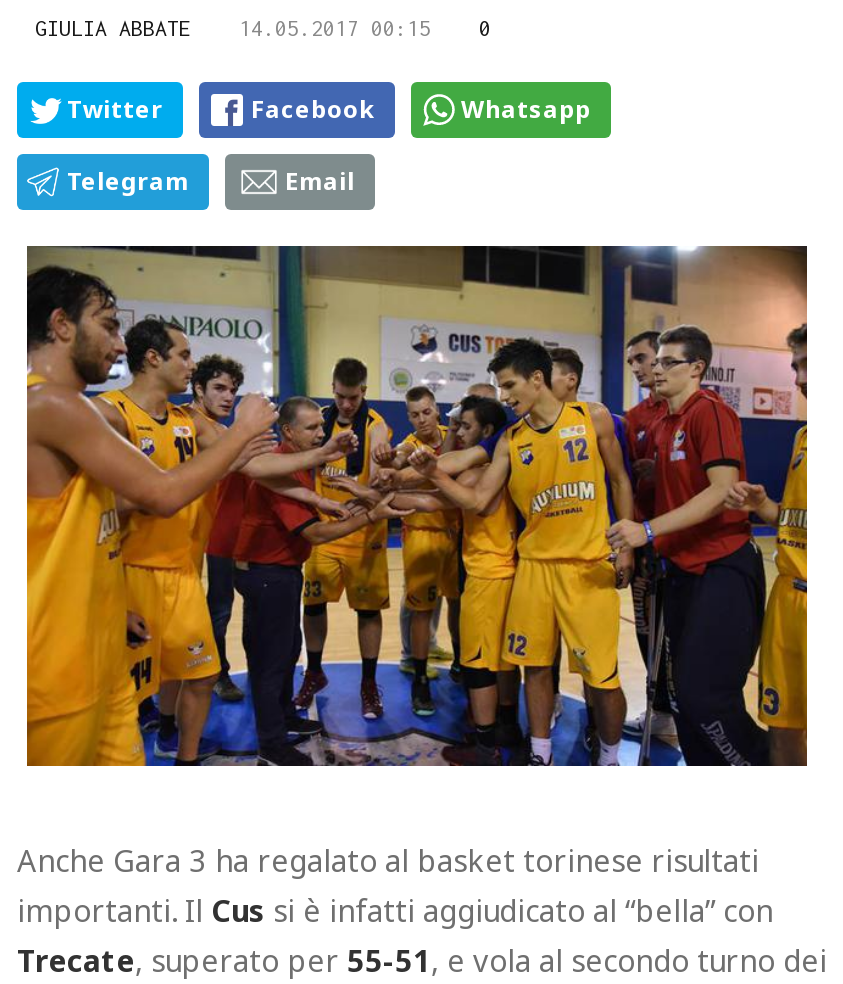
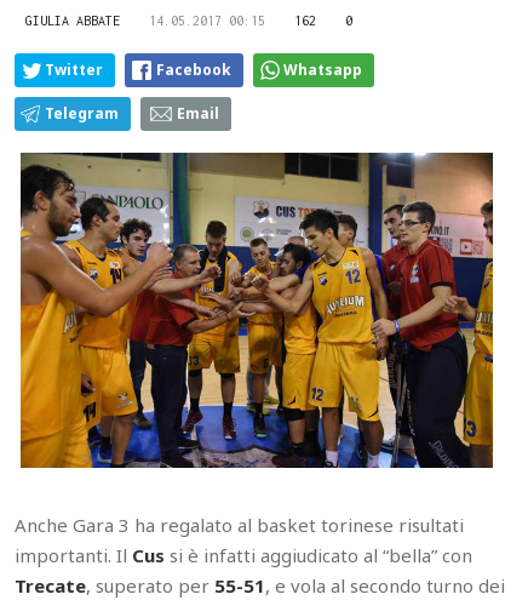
+ 162
